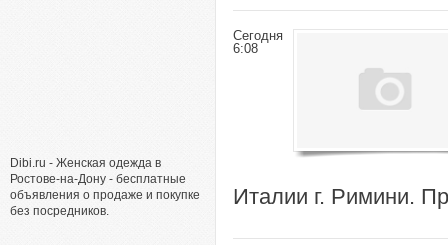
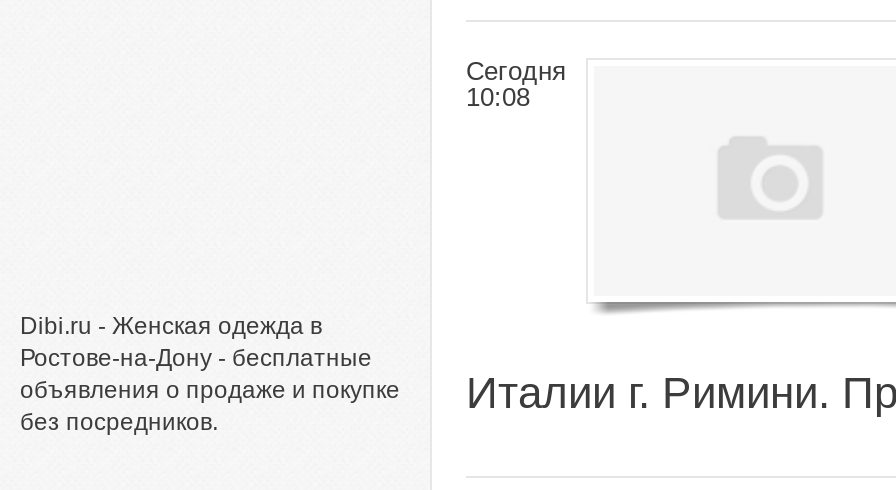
- 6:08
+ 10:08
